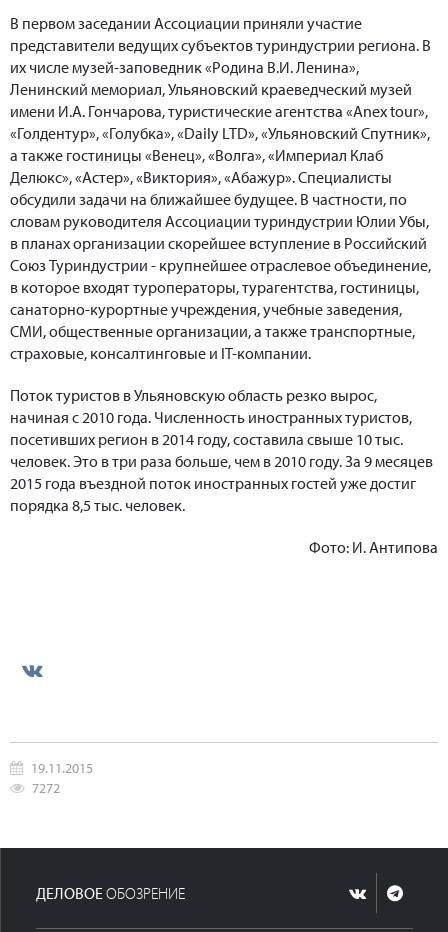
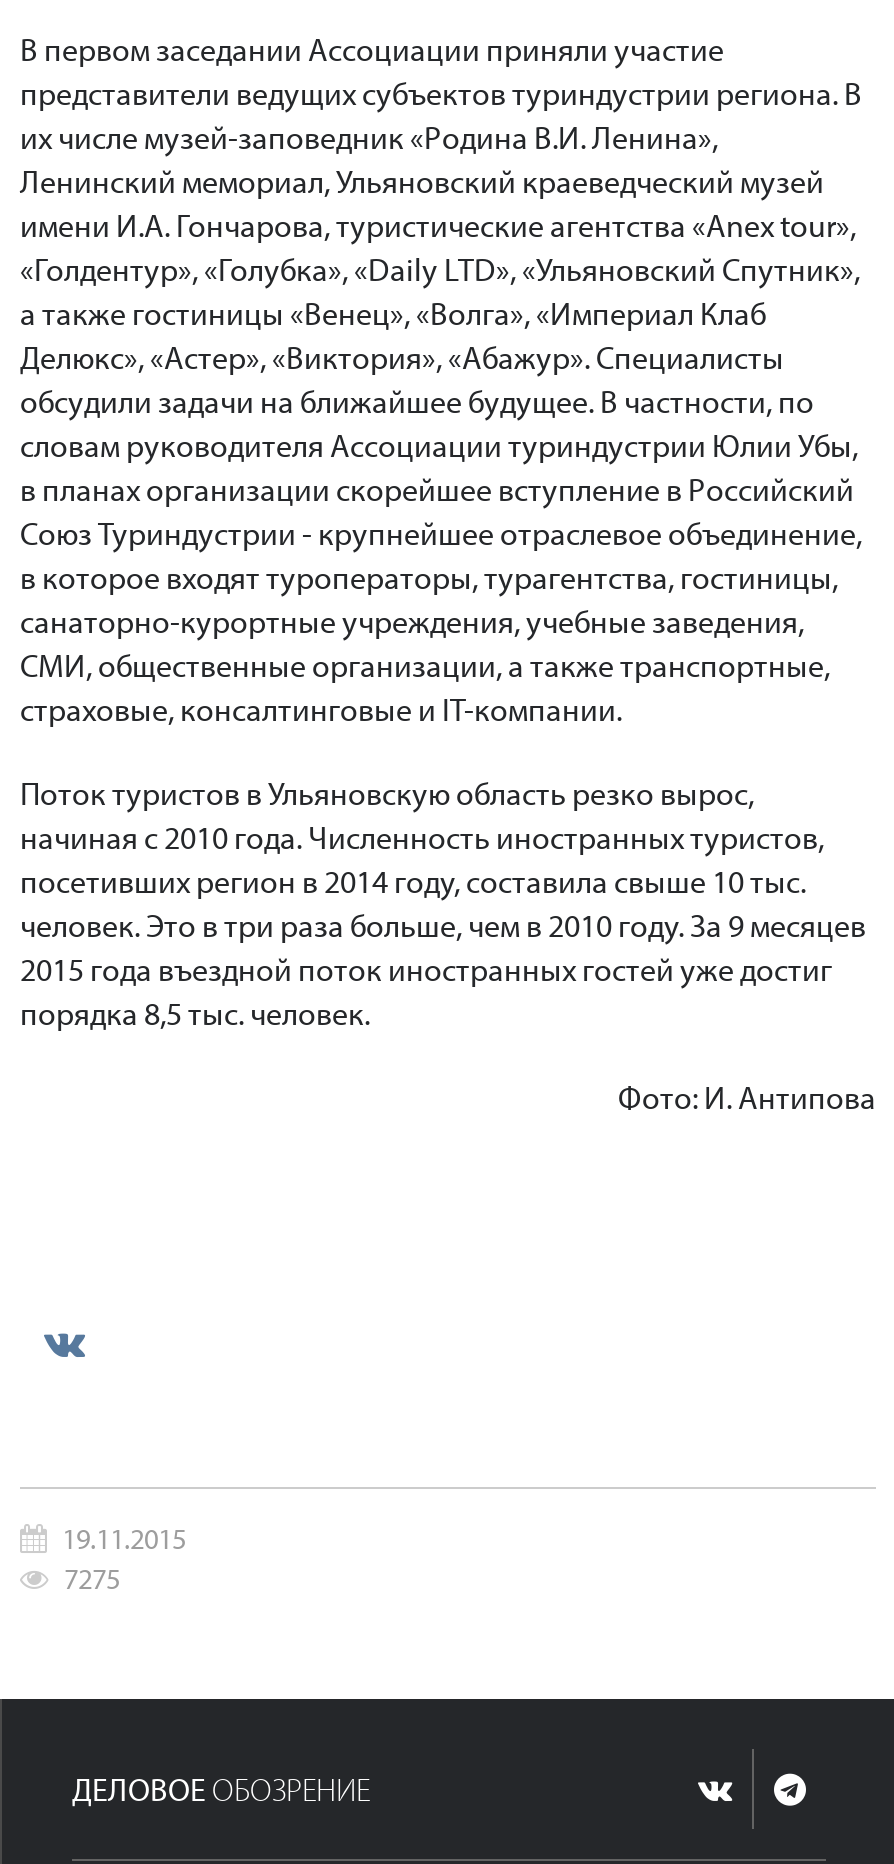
- 7272
+ 7275
